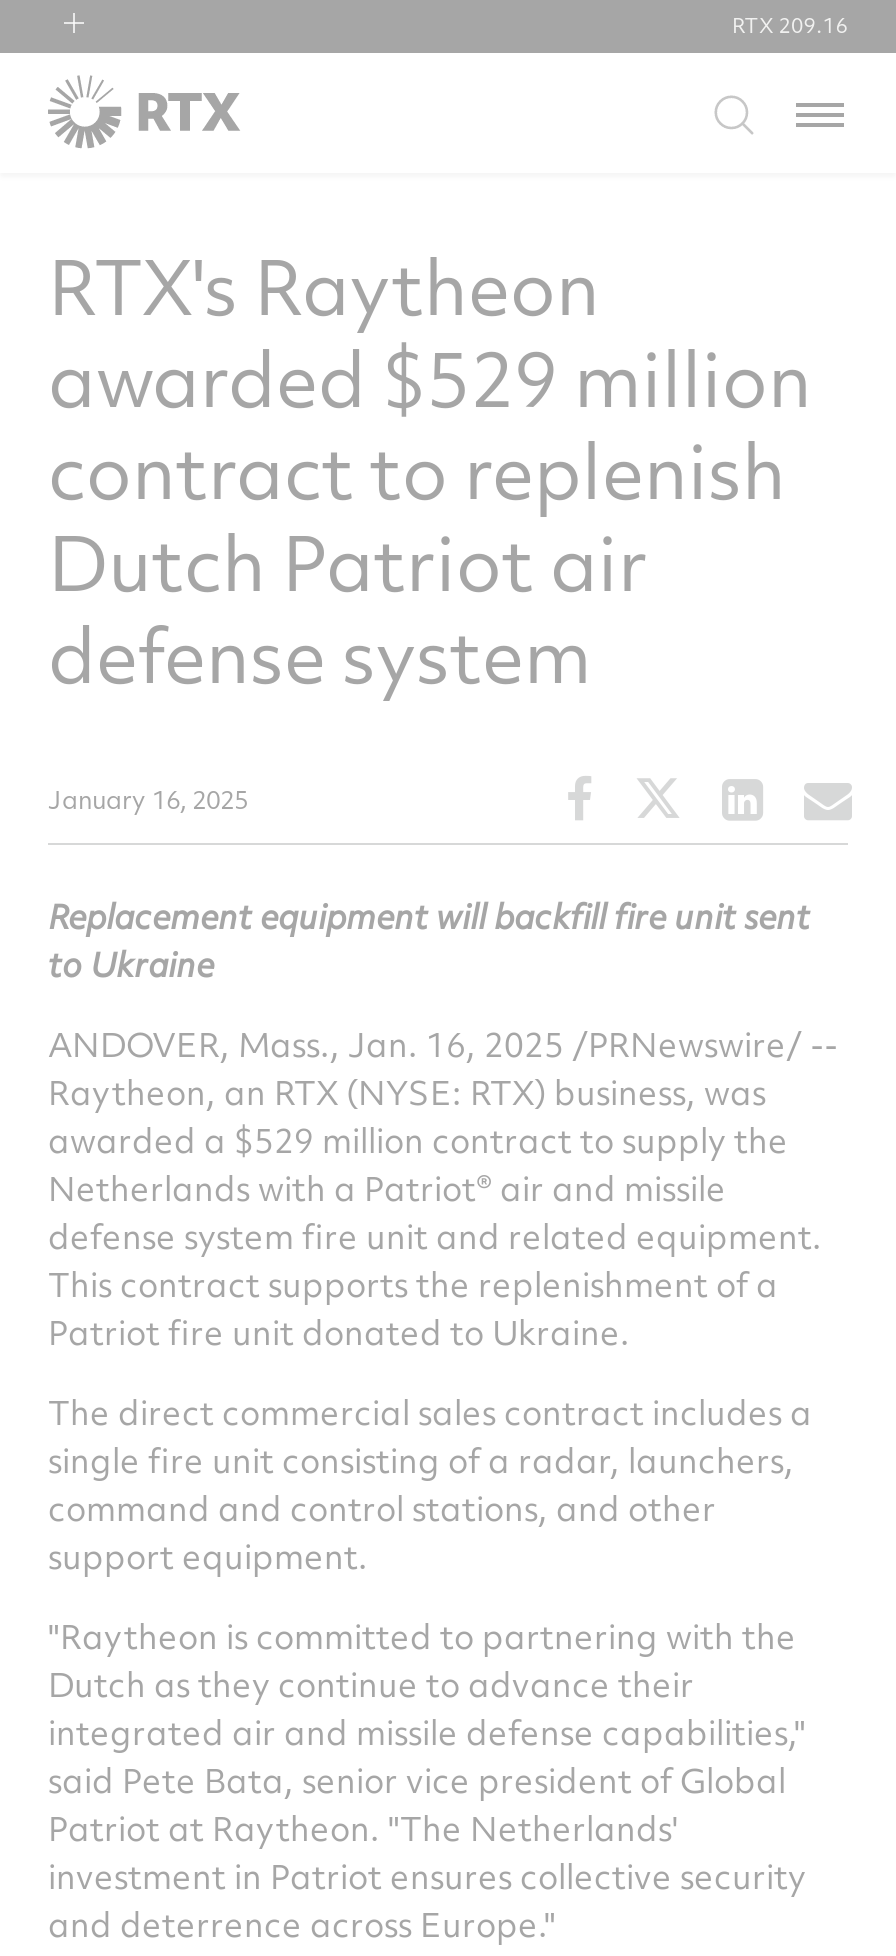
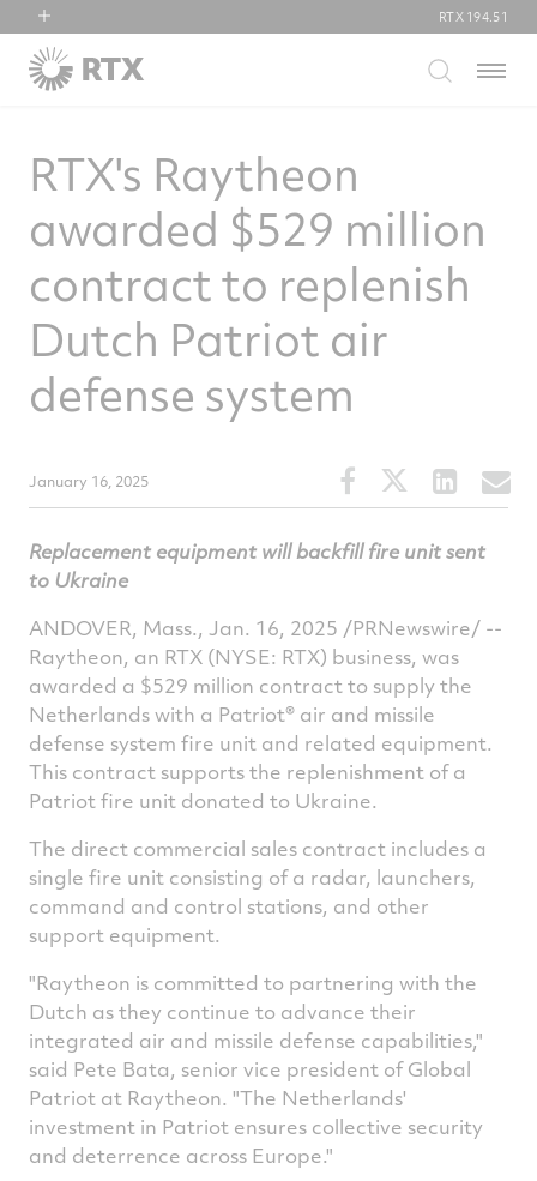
- RTX 209.16
+ RTX 194.51
